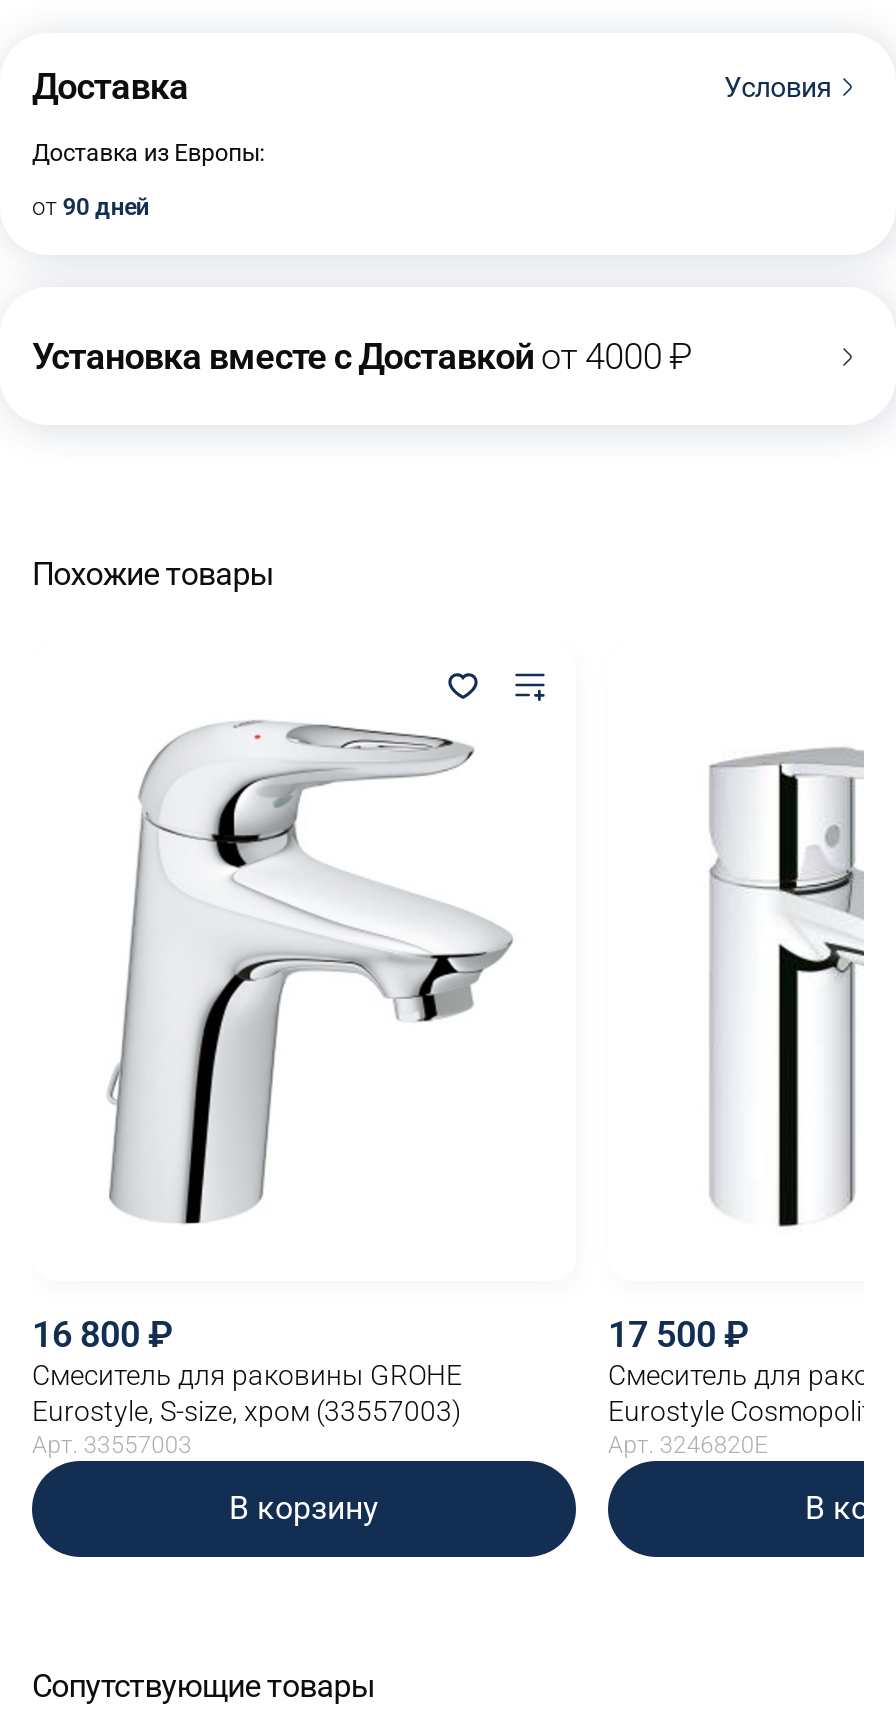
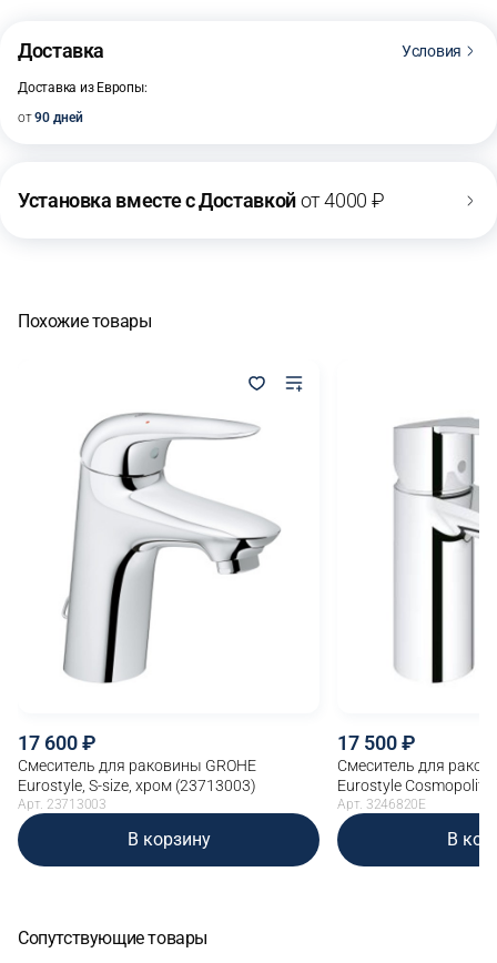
- [image]
+ [image]

- 16 800
+ 17 600

- Eurostyle, S-size, хром (33557003)
+ Eurostyle, S-size, хром (23713003)

- Арт. 33557003
+ Арт. 23713003
